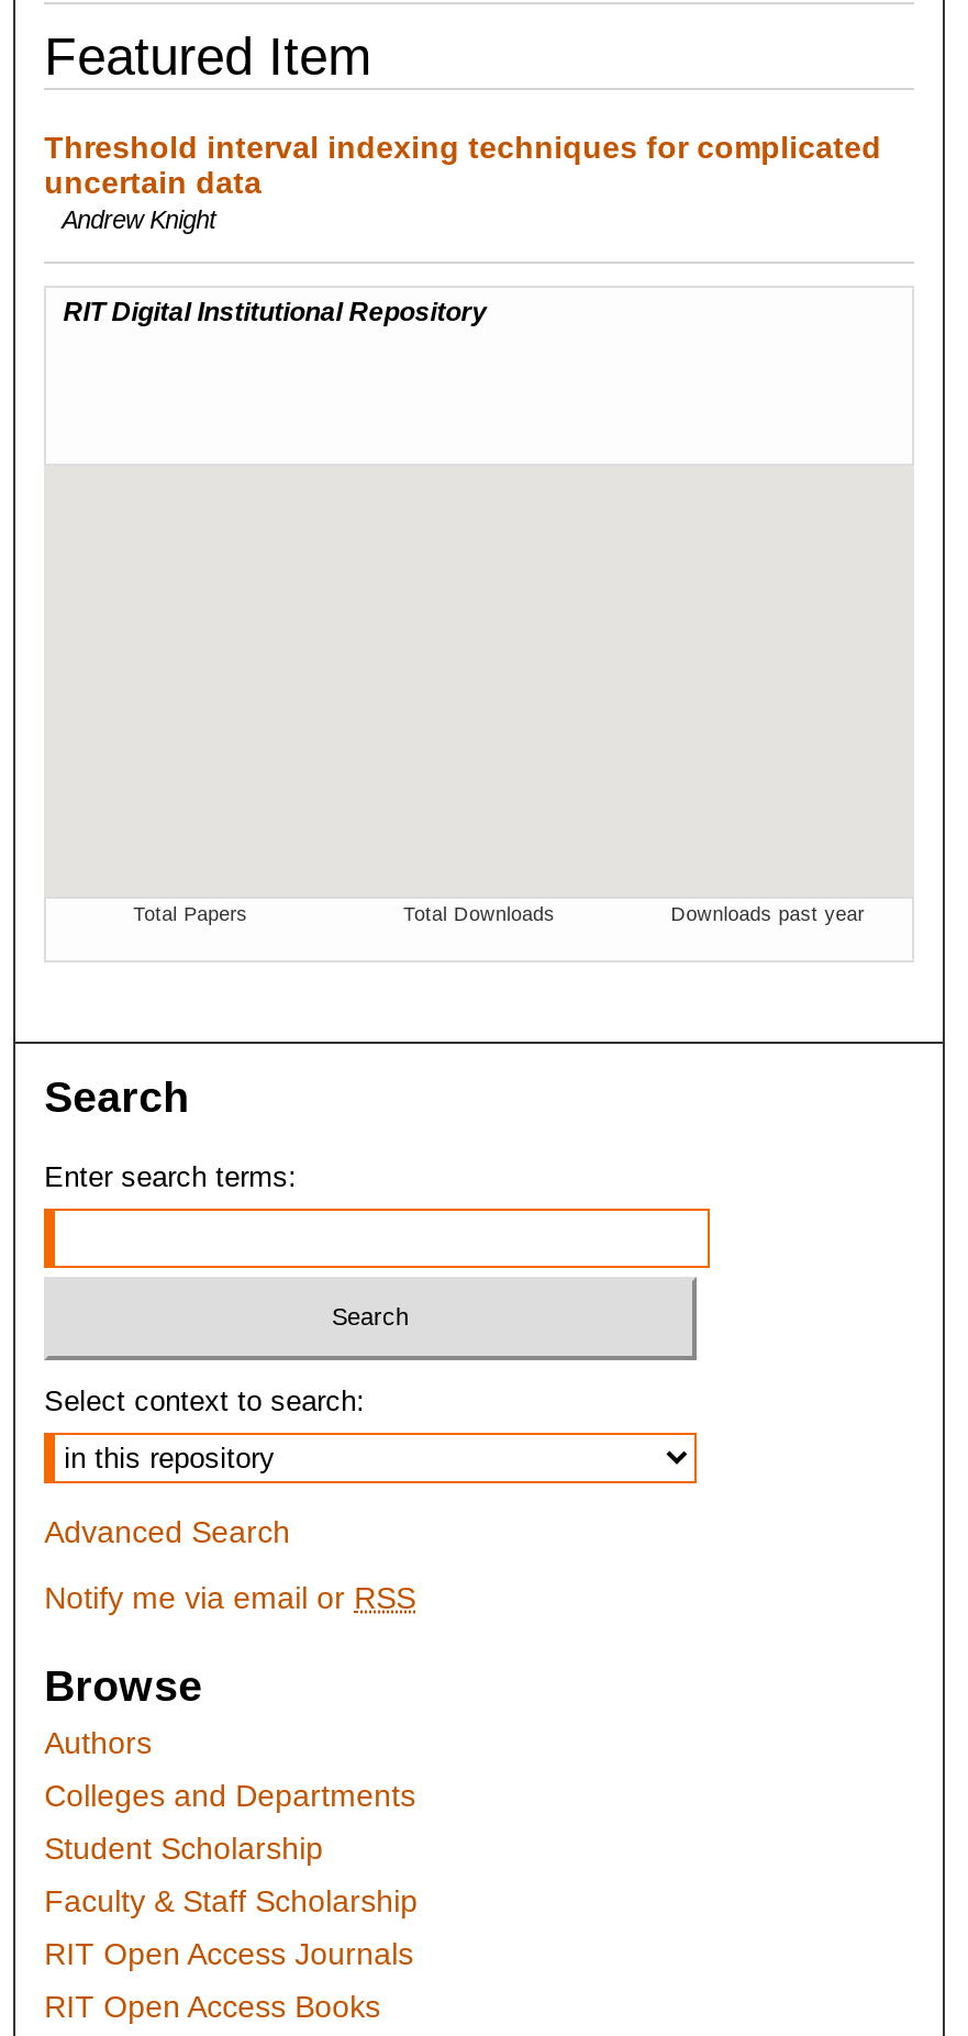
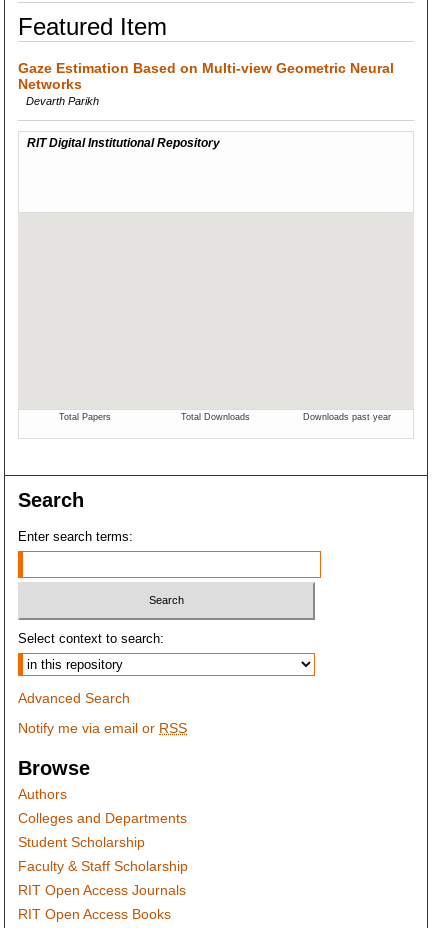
- Threshold interval indexing techniques for complicated
- uncertain data
- Andrew Knight
+ Gaze Estimation Based on Multi-view Geometric Neural
+ Networks
+ Devarth Parikh
